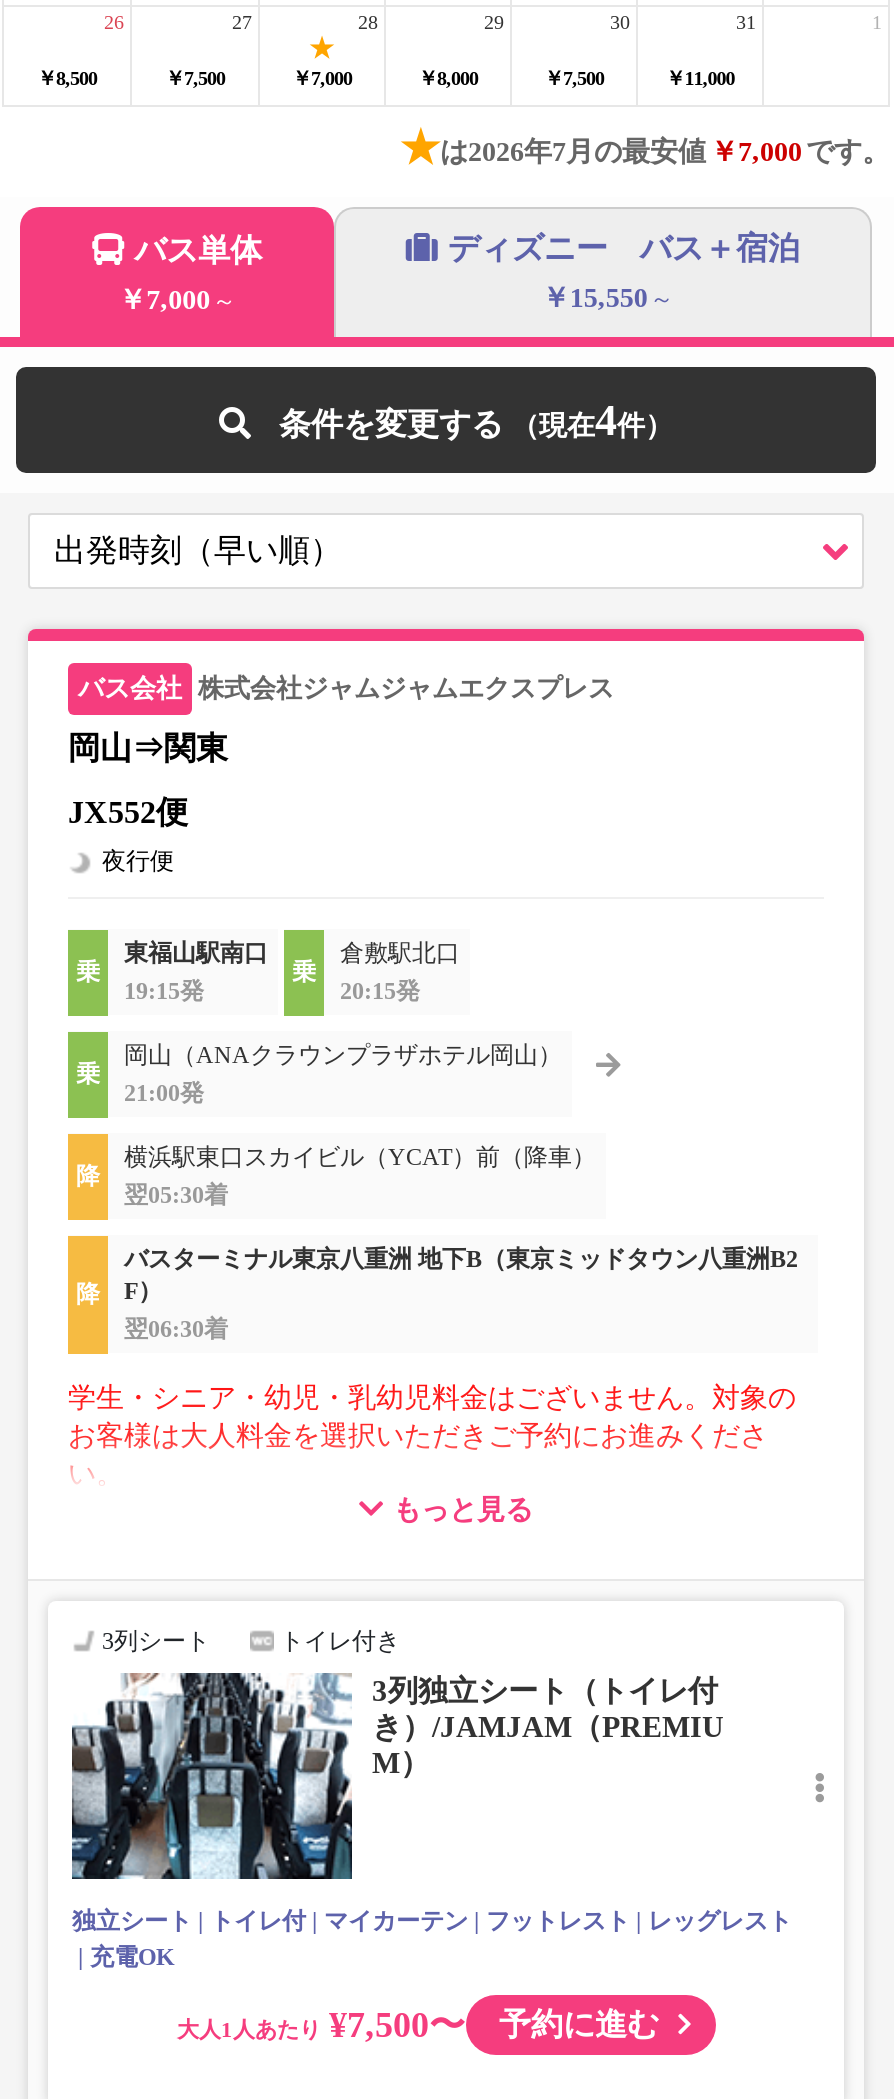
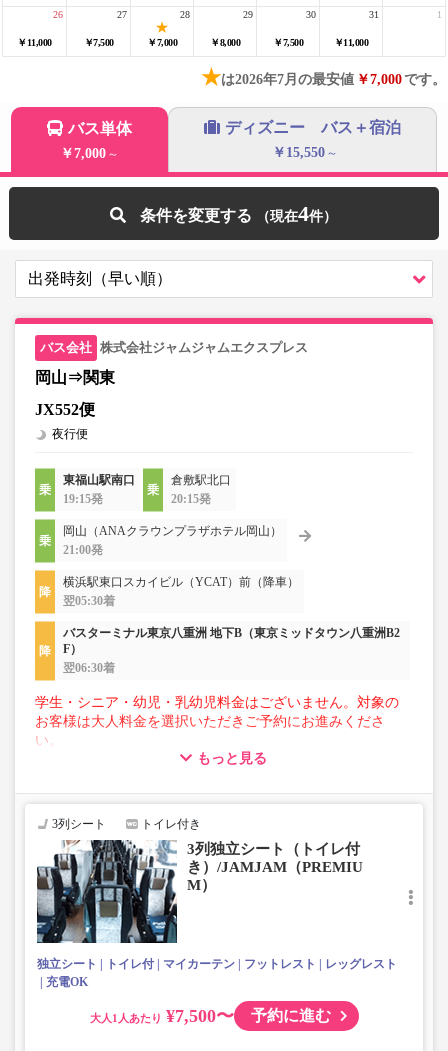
- ￥8,500
+ ￥11,000
